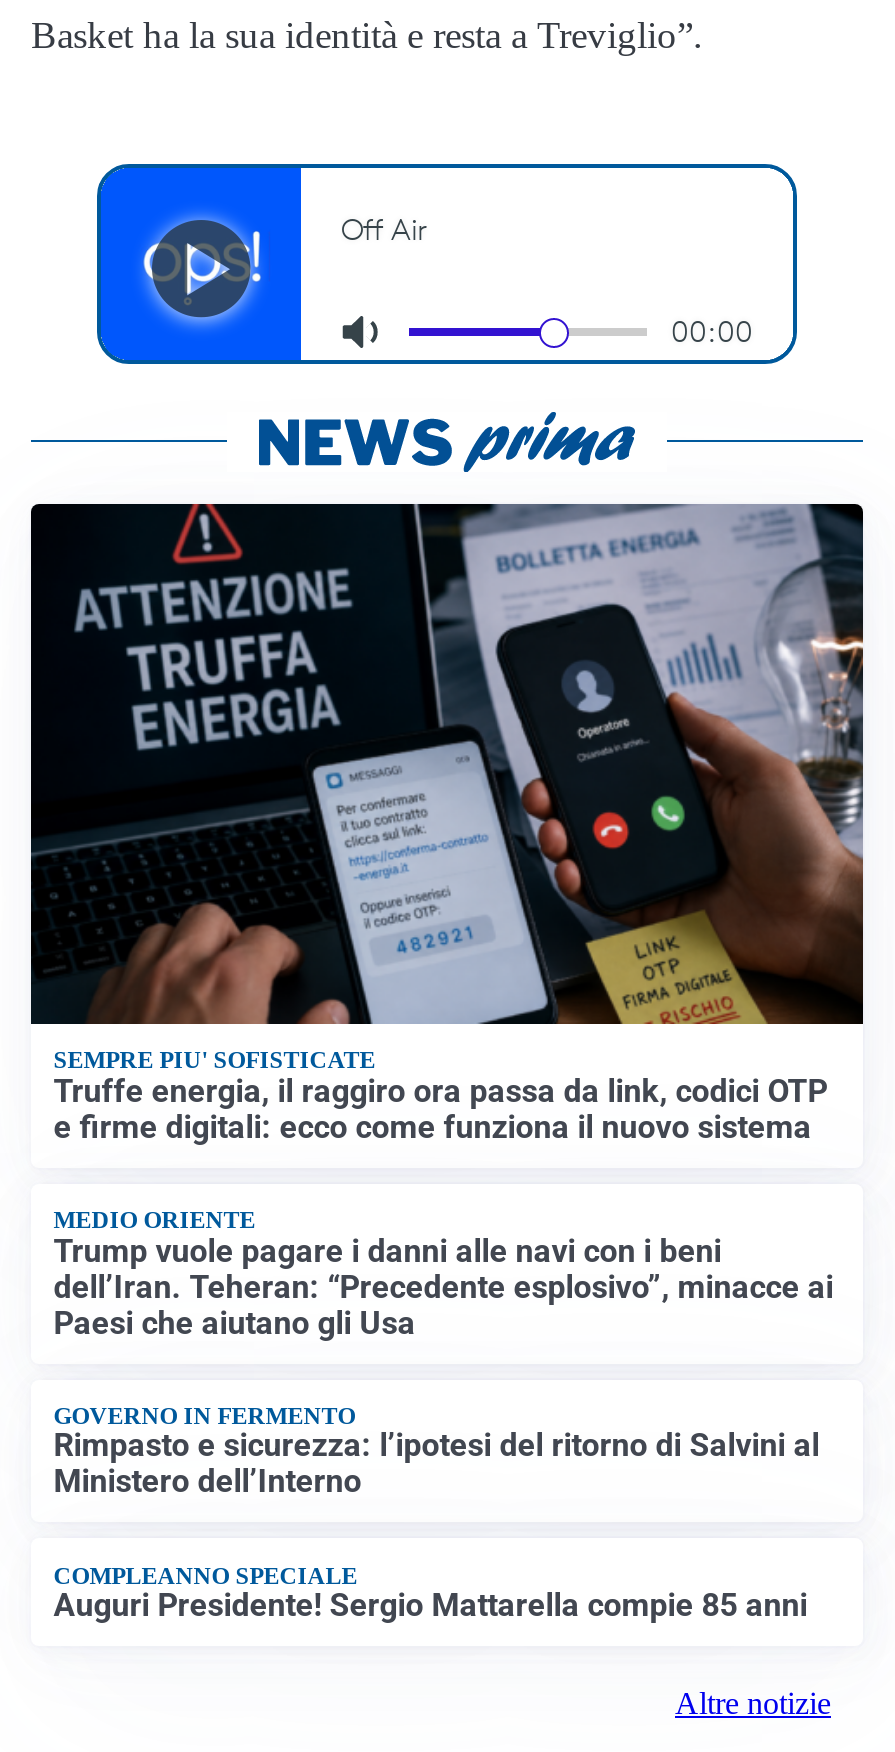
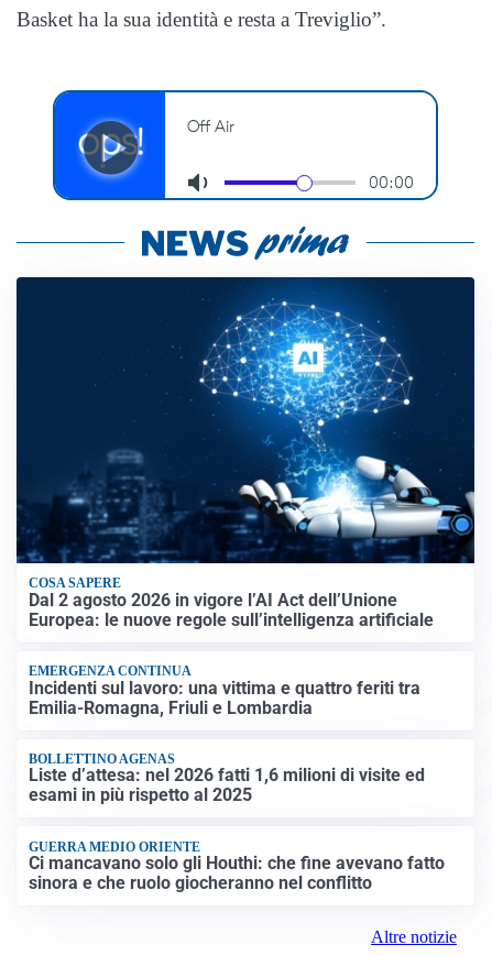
- [image]
- SEMPRE PIU' SOFISTICATE
- Truffe energia, il raggiro ora passa da link, codici OTP
- e firme digitali: ecco come funziona il nuovo sistema
+ [image]
+ COSA SAPERE
+ Dal 2 agosto 2026 in vigore l’AI Act dell’Unione
+ Europea: le nuove regole sull’intelligenza artificiale

- MEDIO ORIENTE
- Trump vuole pagare i danni alle navi con i beni
- dell’Iran. Teheran: “Precedente esplosivo”, minacce ai
- Paesi che aiutano gli Usa
+ EMERGENZA CONTINUA
+ Incidenti sul lavoro: una vittima e quattro feriti tra
+ Emilia-Romagna, Friuli e Lombardia

- GOVERNO IN FERMENTO
- Rimpasto e sicurezza: l’ipotesi del ritorno di Salvini al
- Ministero dell’Interno
+ BOLLETTINO AGENAS
+ Liste d’attesa: nel 2026 fatti 1,6 milioni di visite ed
+ esami in più rispetto al 2025

- COMPLEANNO SPECIALE
- Auguri Presidente! Sergio Mattarella compie 85 anni
+ GUERRA MEDIO ORIENTE
+ Ci mancavano solo gli Houthi: che fine avevano fatto
+ sinora e che ruolo giocheranno nel conflitto
